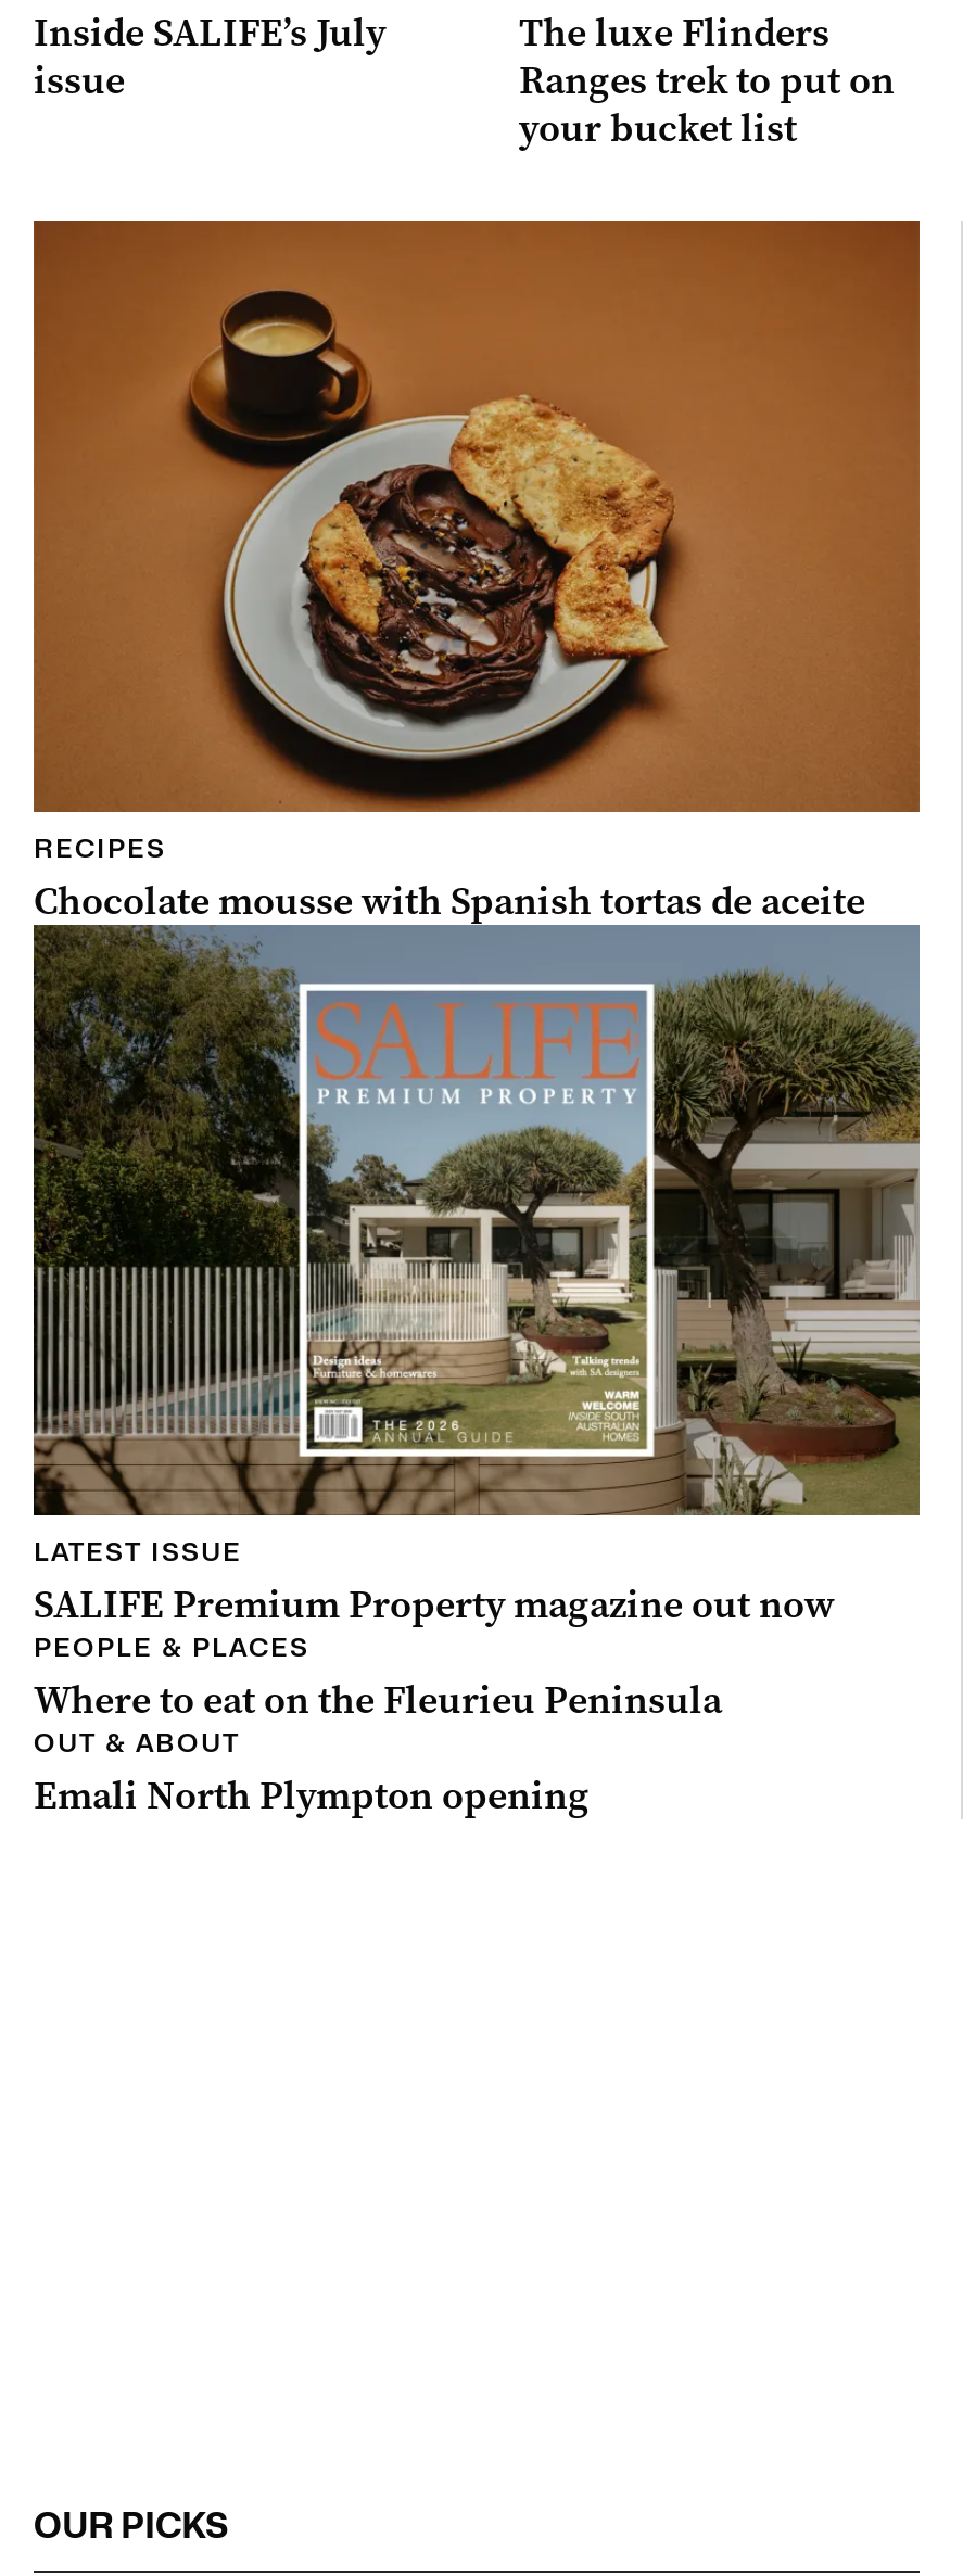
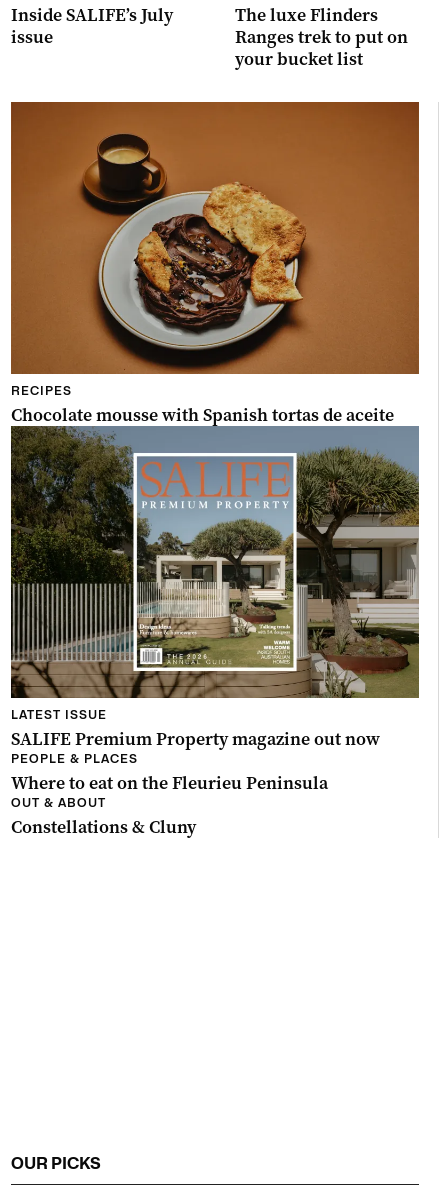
- Emali North Plympton opening
+ Constellations & Cluny
